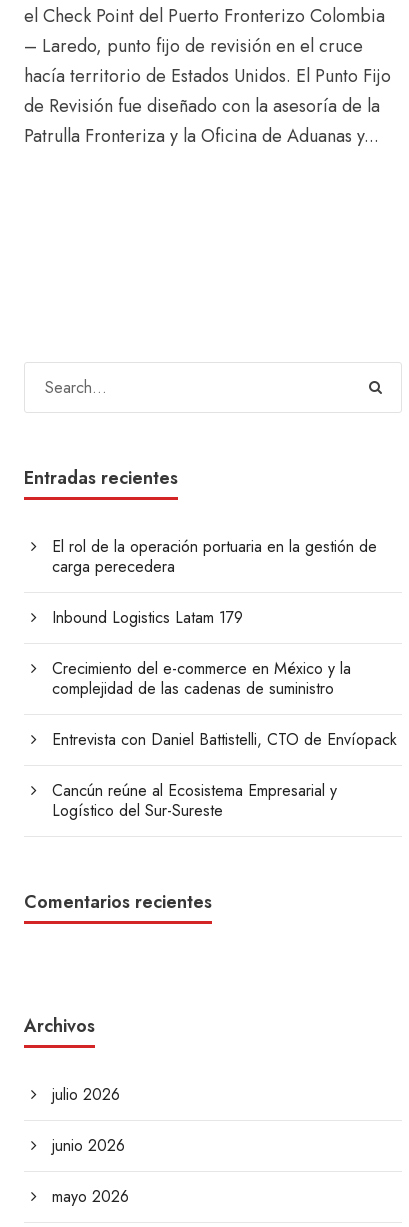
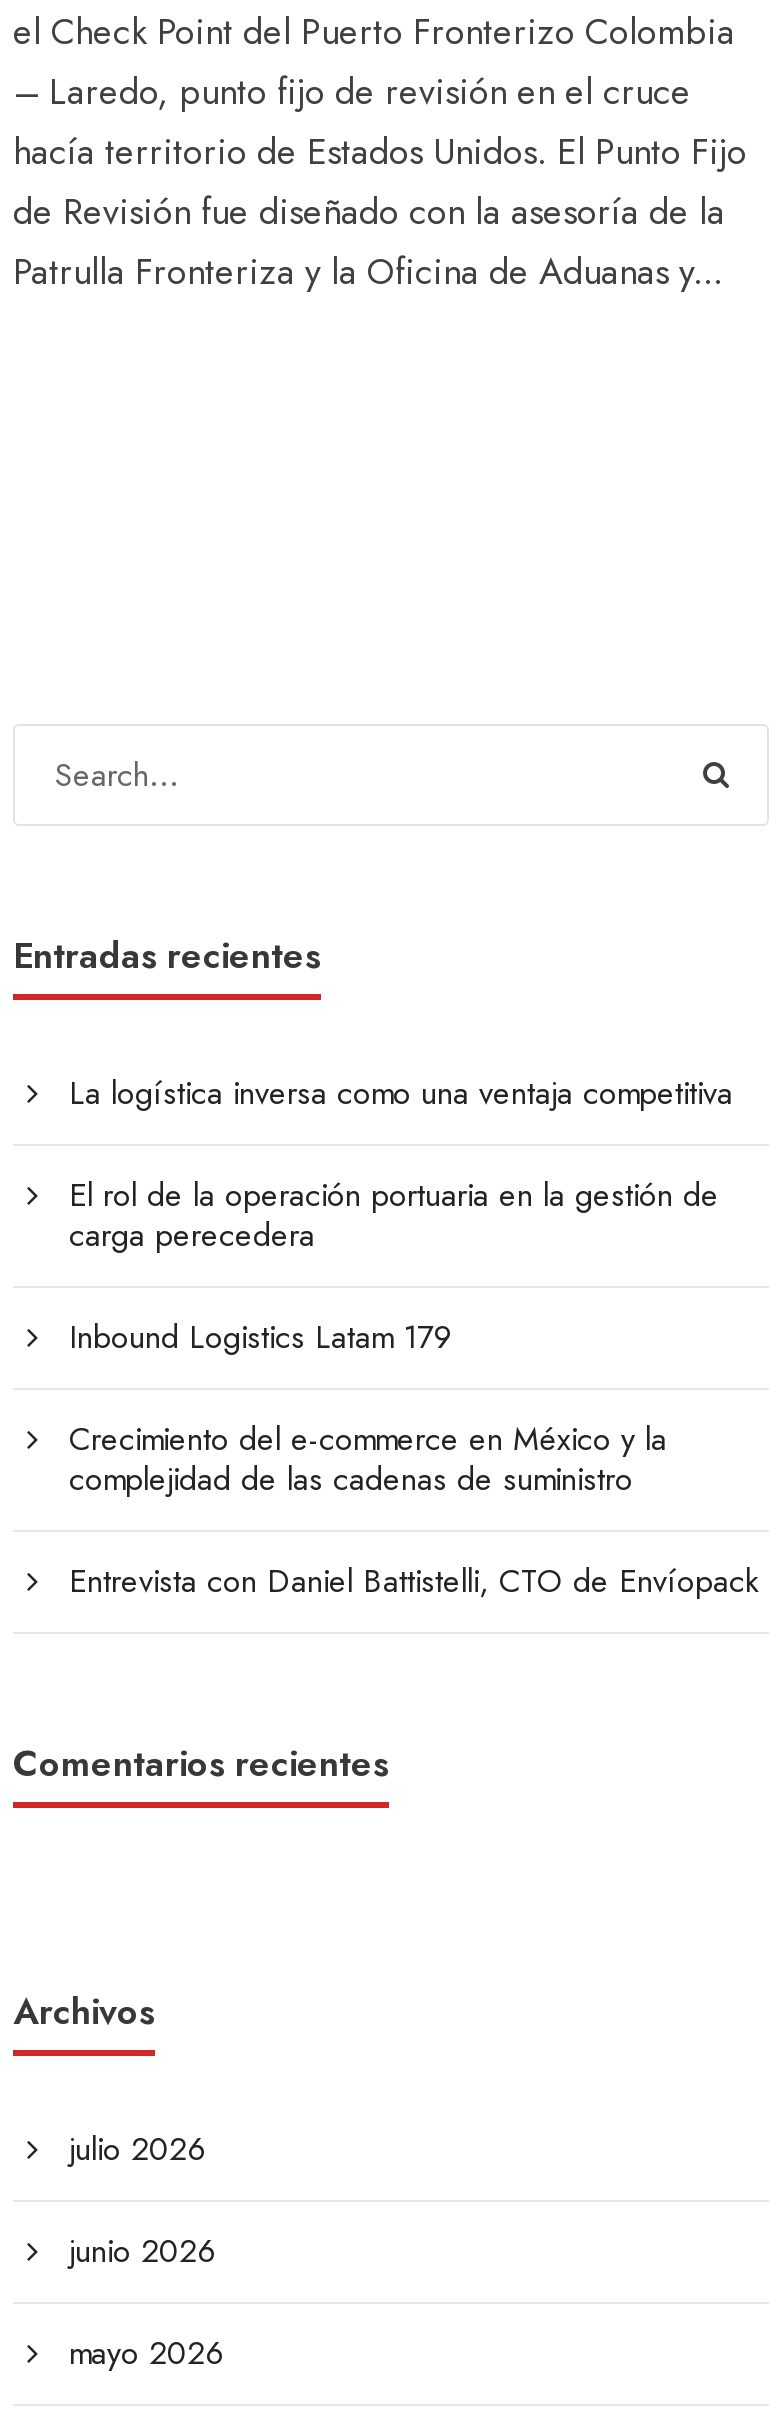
+ La logística inversa como una ventaja competitiva

moved down: El rol de la operación portuaria en la gestión de | carga perecedera | Inbound Logistics Latam 179 | Crecimiento del e-commerce en México y la | complejidad de las cadenas de suministro | Entrevista con Daniel Battistelli, CTO de Envíopack

- Cancún reúne al Ecosistema Empresarial y
- Logístico del Sur-Sureste
